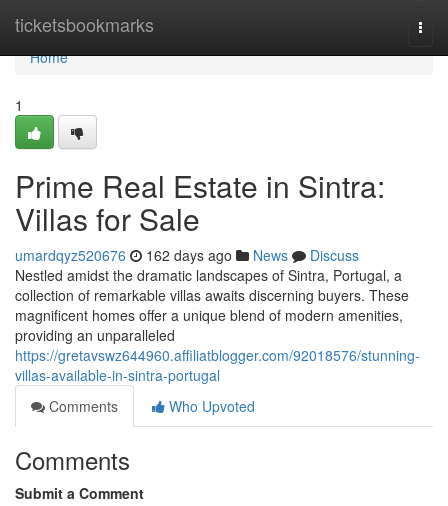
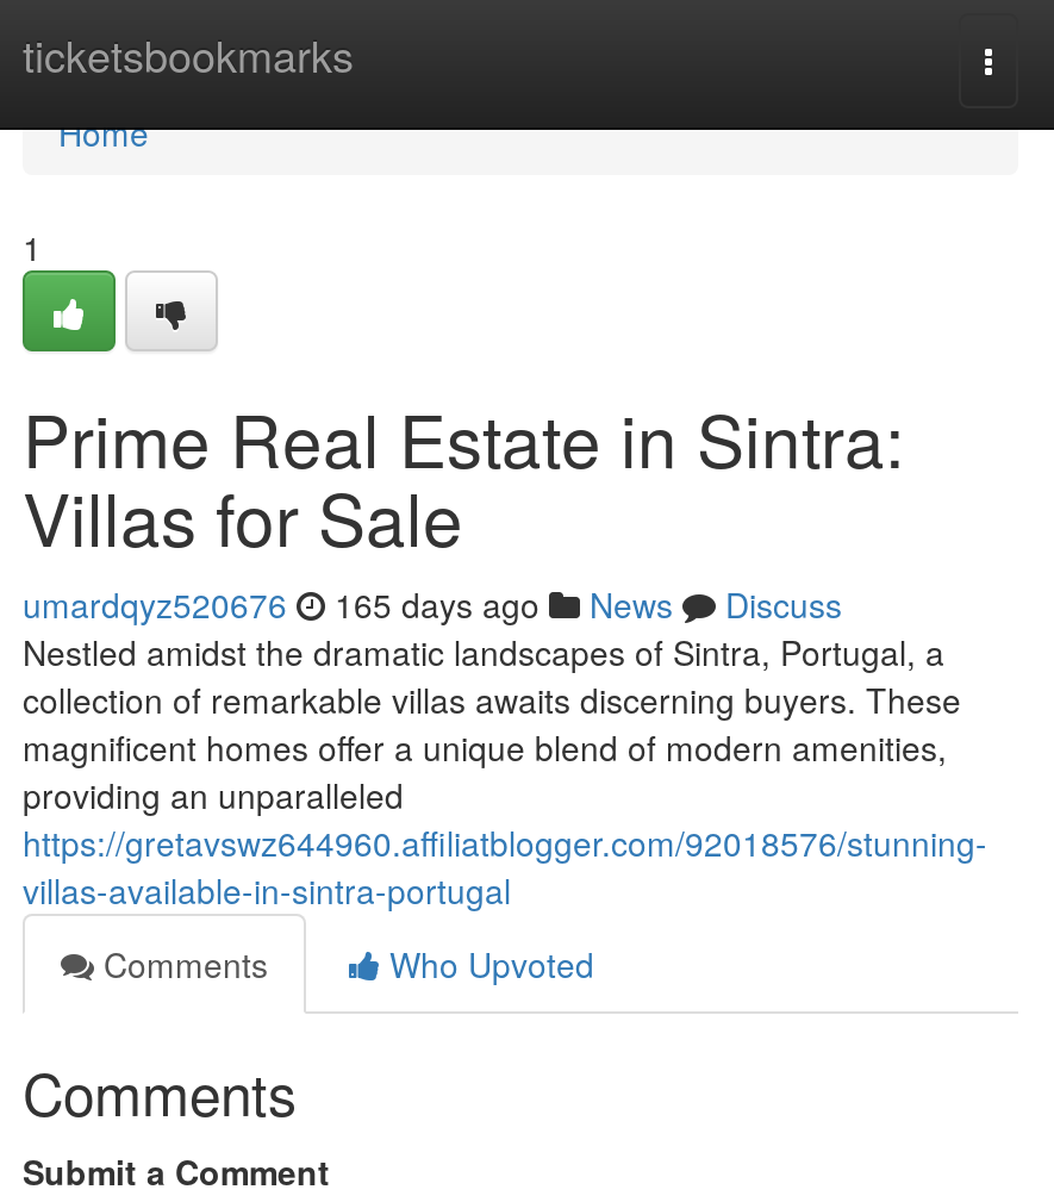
- umardqyz520676 162 days ago News Discuss
+ umardqyz520676 165 days ago News Discuss
